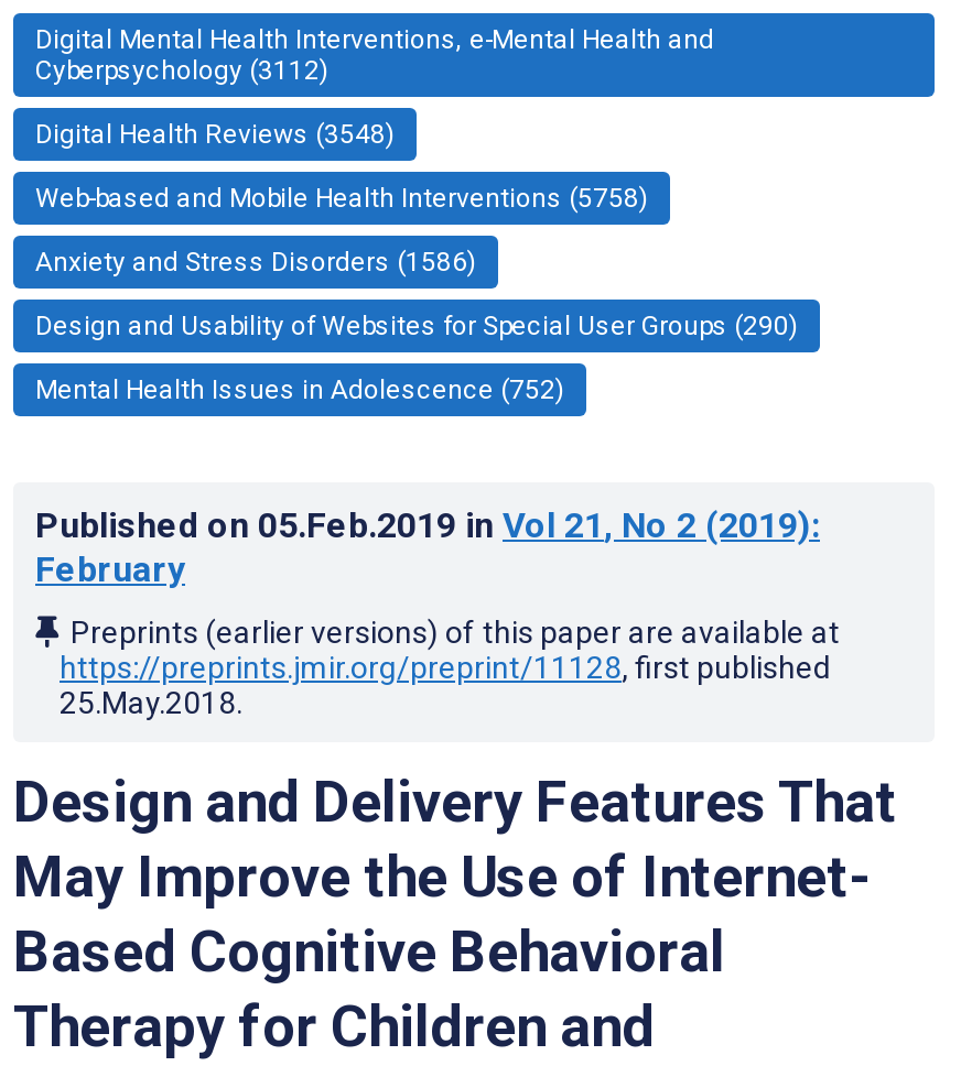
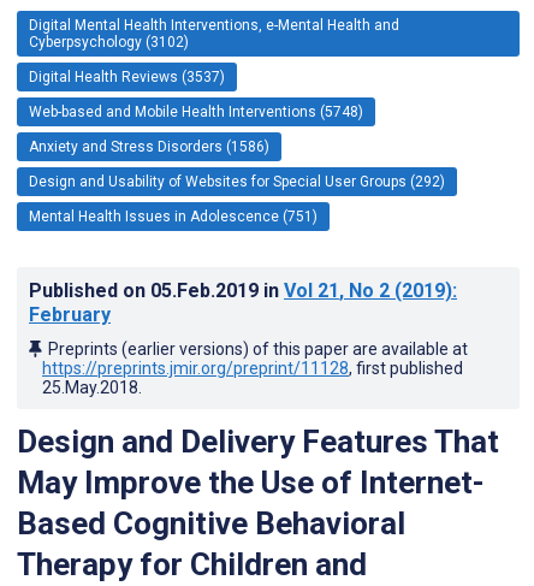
- Cyberpsychology (3112)
+ Cyberpsychology (3102)

- Digital Health Reviews (3548)
+ Digital Health Reviews (3537)

- Web-based and Mobile Health Interventions (5758)
+ Web-based and Mobile Health Interventions (5748)

- Design and Usability of Websites for Special User Groups (290)
+ Design and Usability of Websites for Special User Groups (292)

- Mental Health Issues in Adolescence (752)
+ Mental Health Issues in Adolescence (751)
